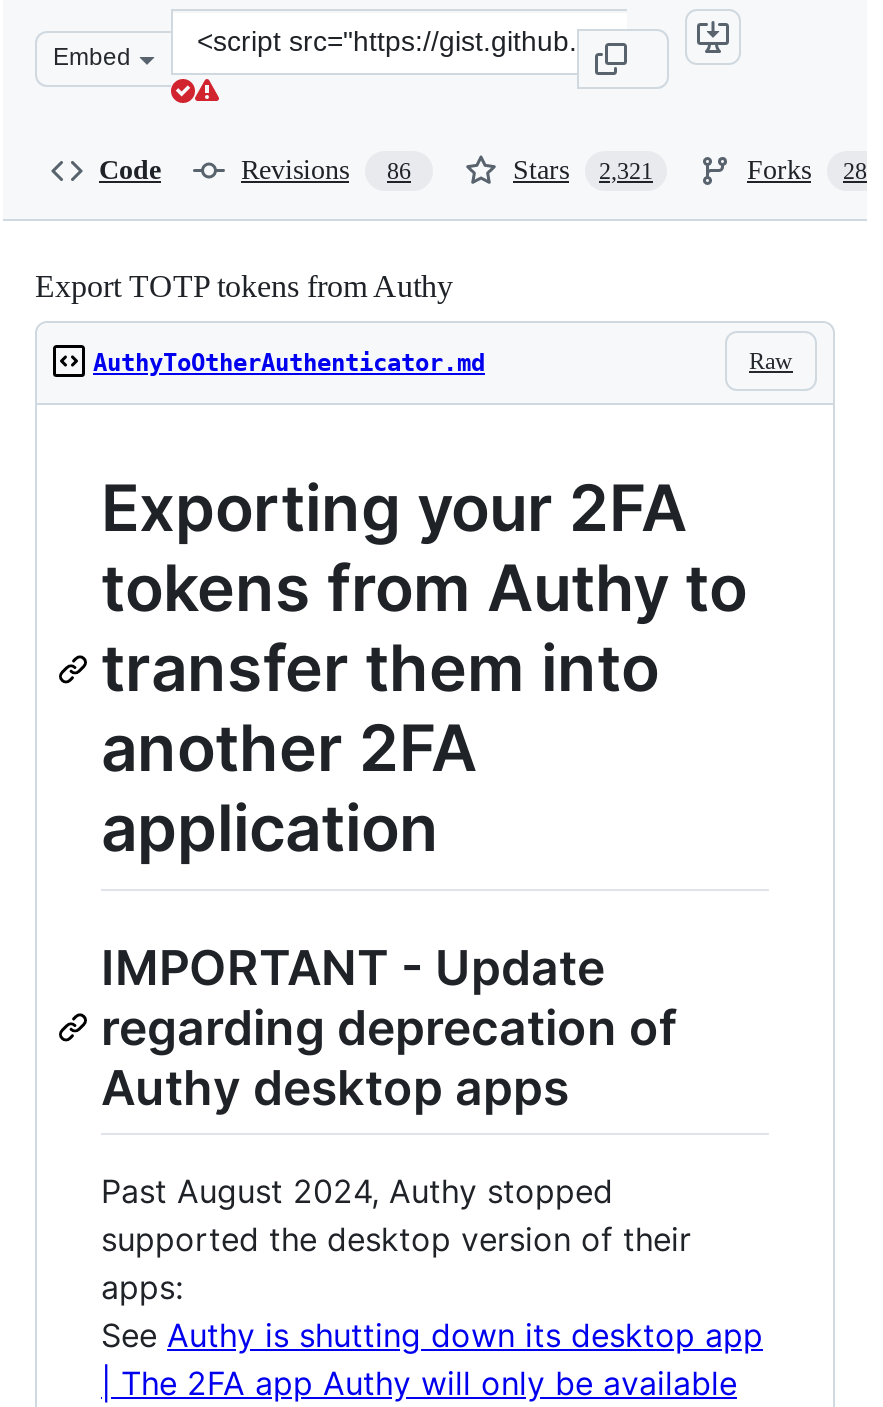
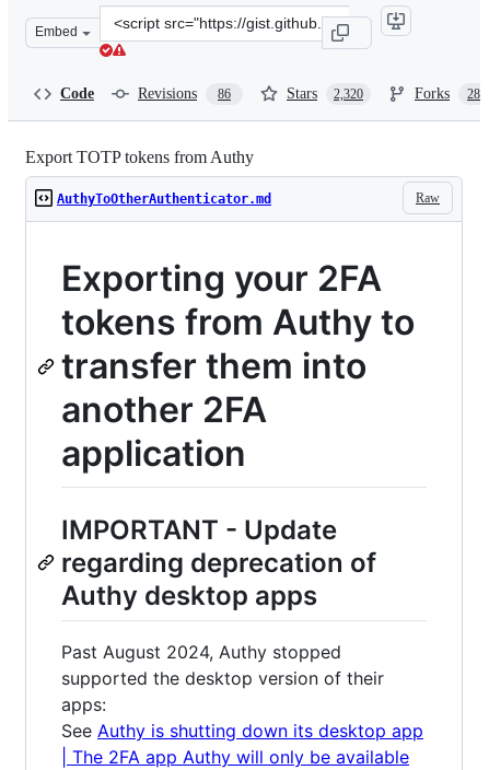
- Stars 2,321
+ Stars 2,320
